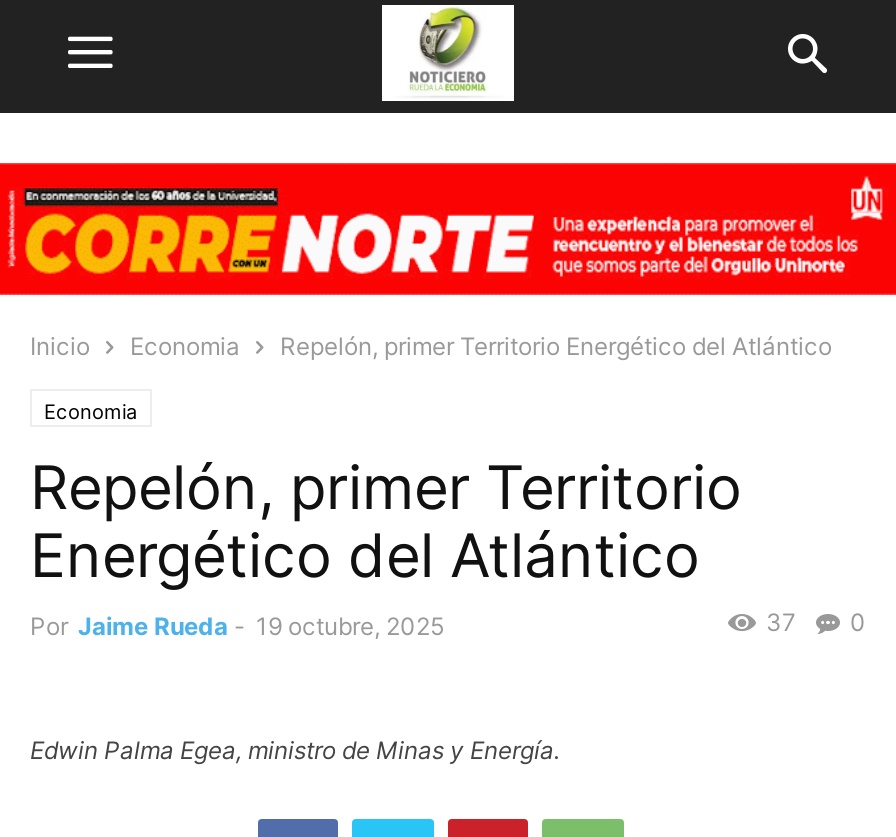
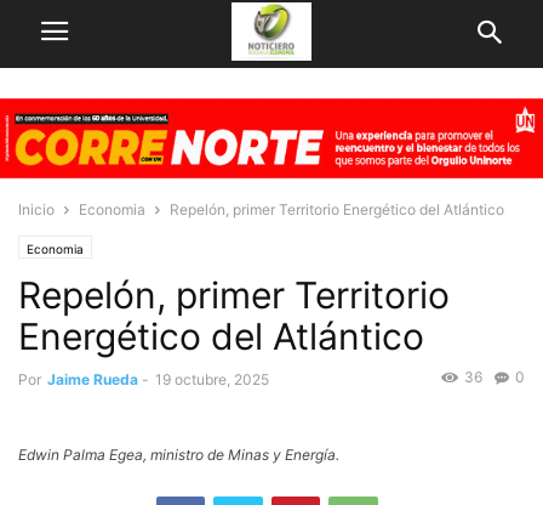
- 37 0
+ 36 0
